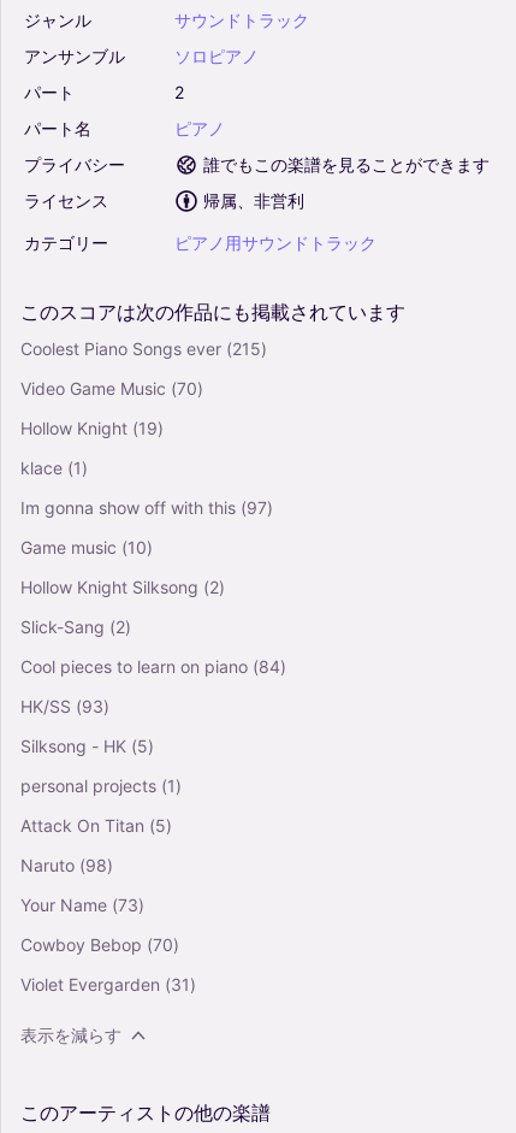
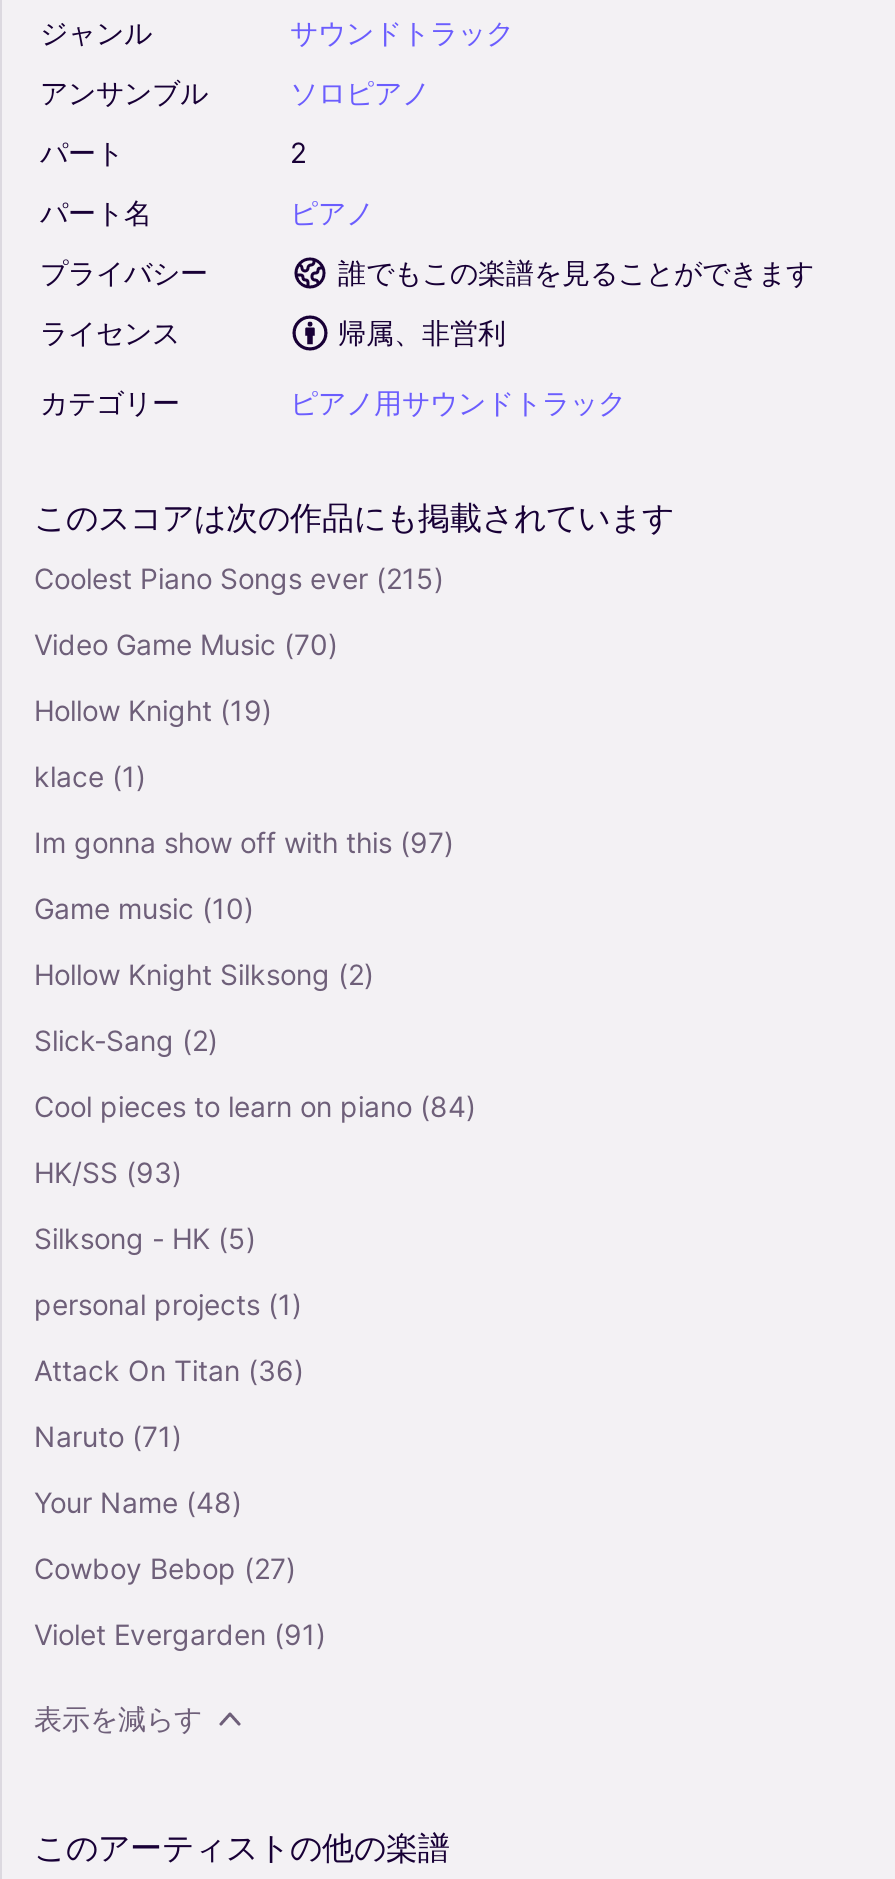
- Attack On Titan (5)
+ Attack On Titan (36)

- Naruto (98)
+ Naruto (71)

- Your Name (73)
+ Your Name (48)

- Cowboy Bebop (70)
+ Cowboy Bebop (27)

- Violet Evergarden (31)
+ Violet Evergarden (91)
